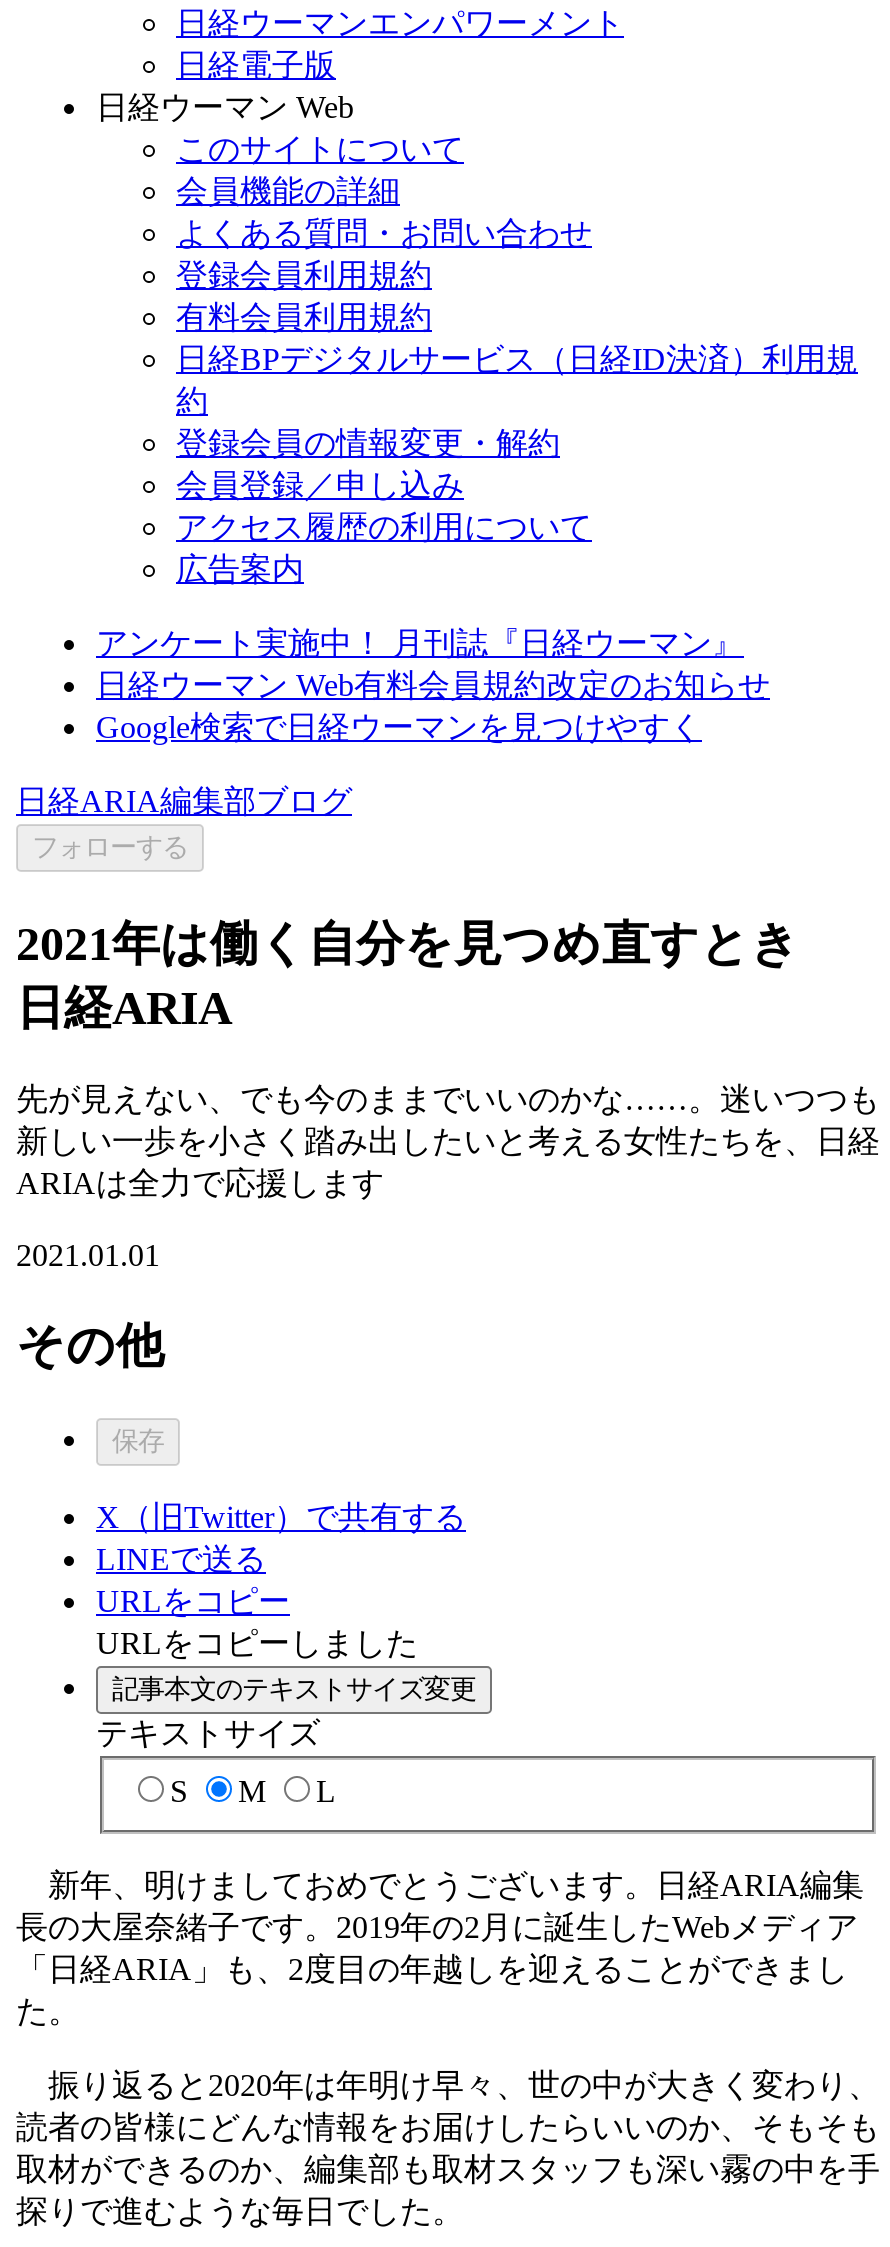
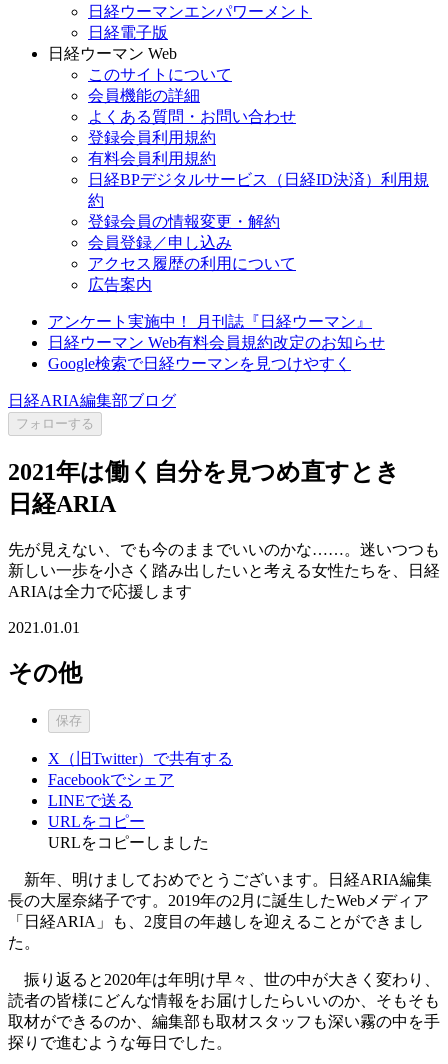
+ Facebookでシェア

moved down: LINEで送る | URLをコピー | URLをコピーしました

- 記事本文のテキストサイズ変更
- テキストサイズ
- S
- M
- L
